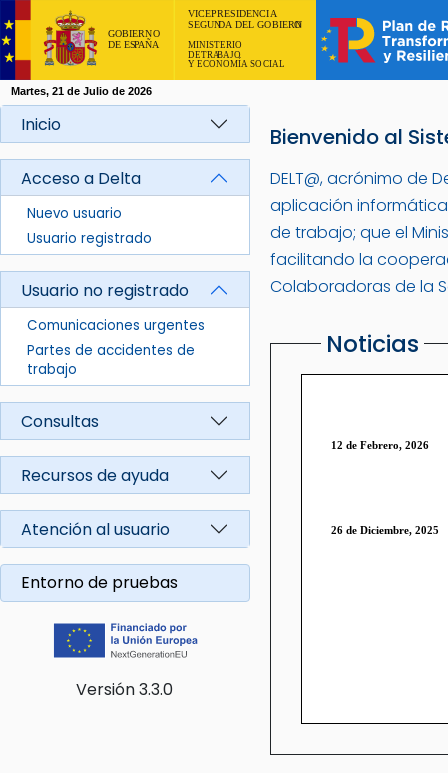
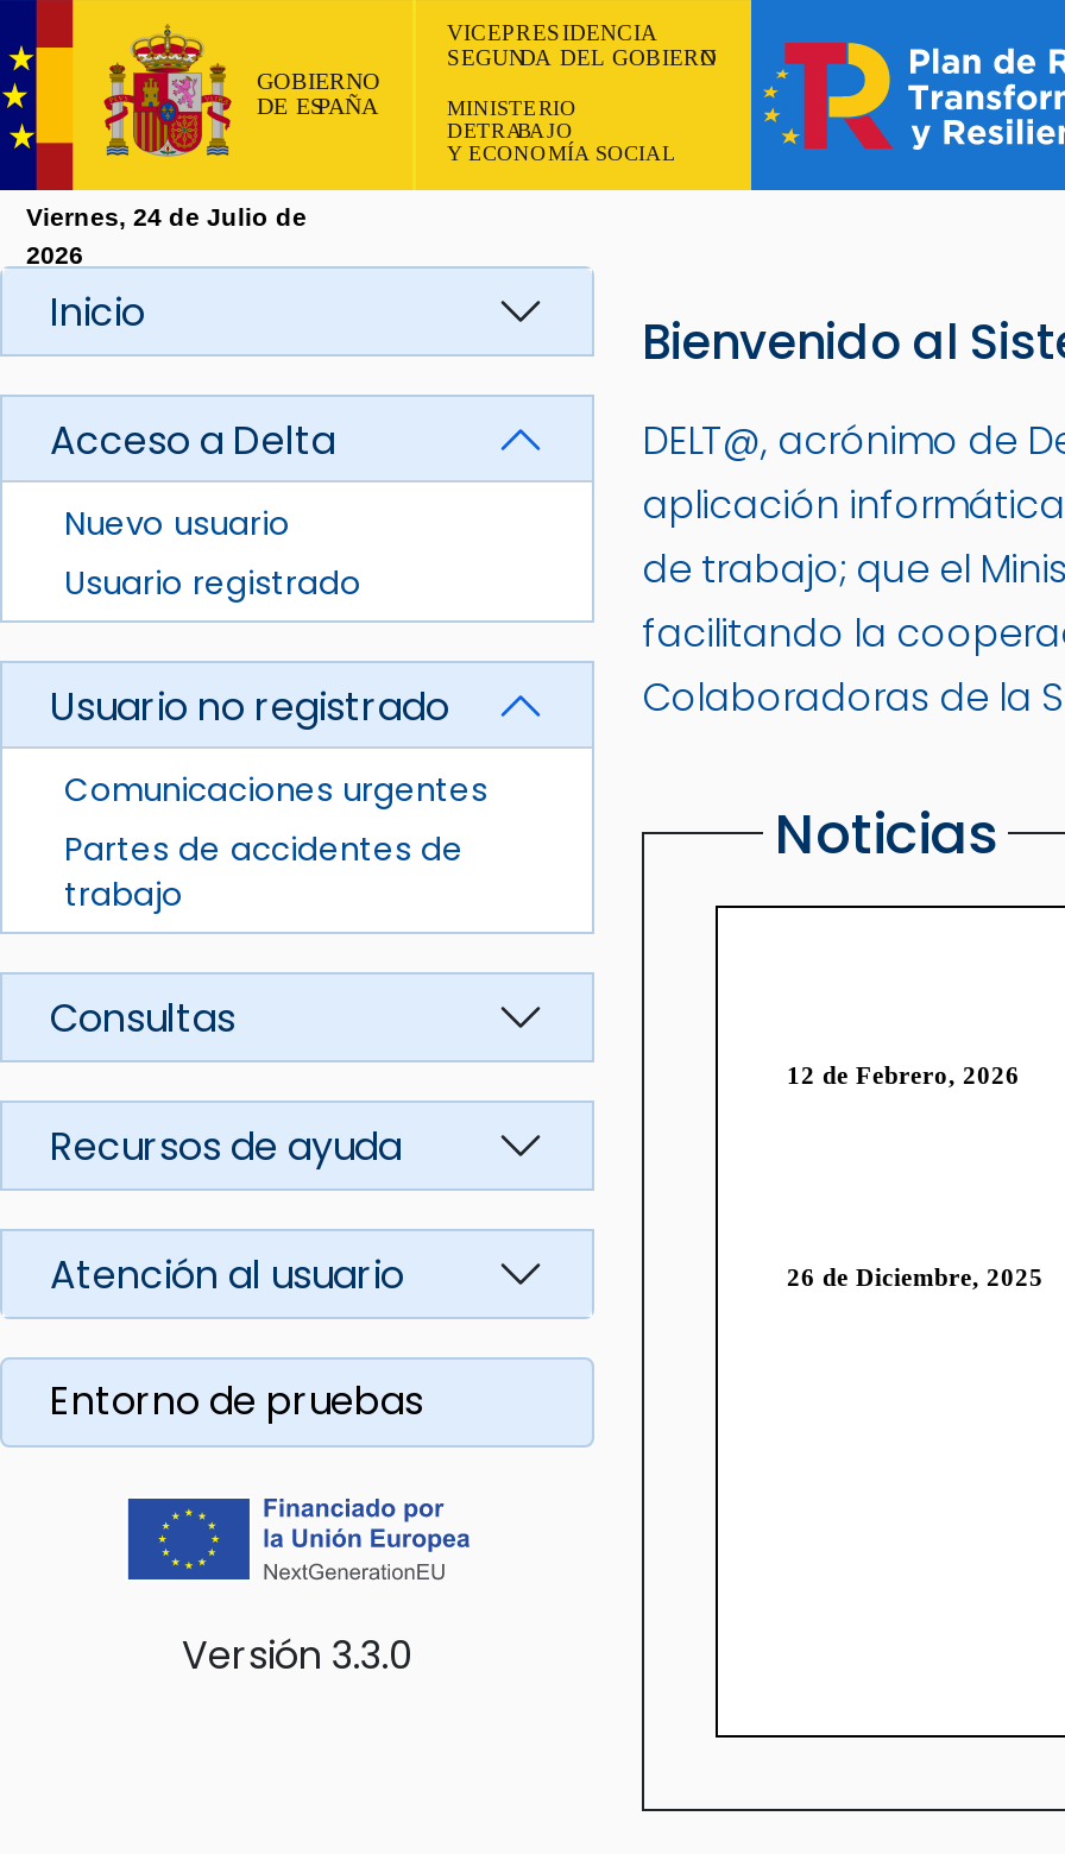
- Martes, 21 de Julio de 2026
+ Viernes, 24 de Julio de
+ 2026
